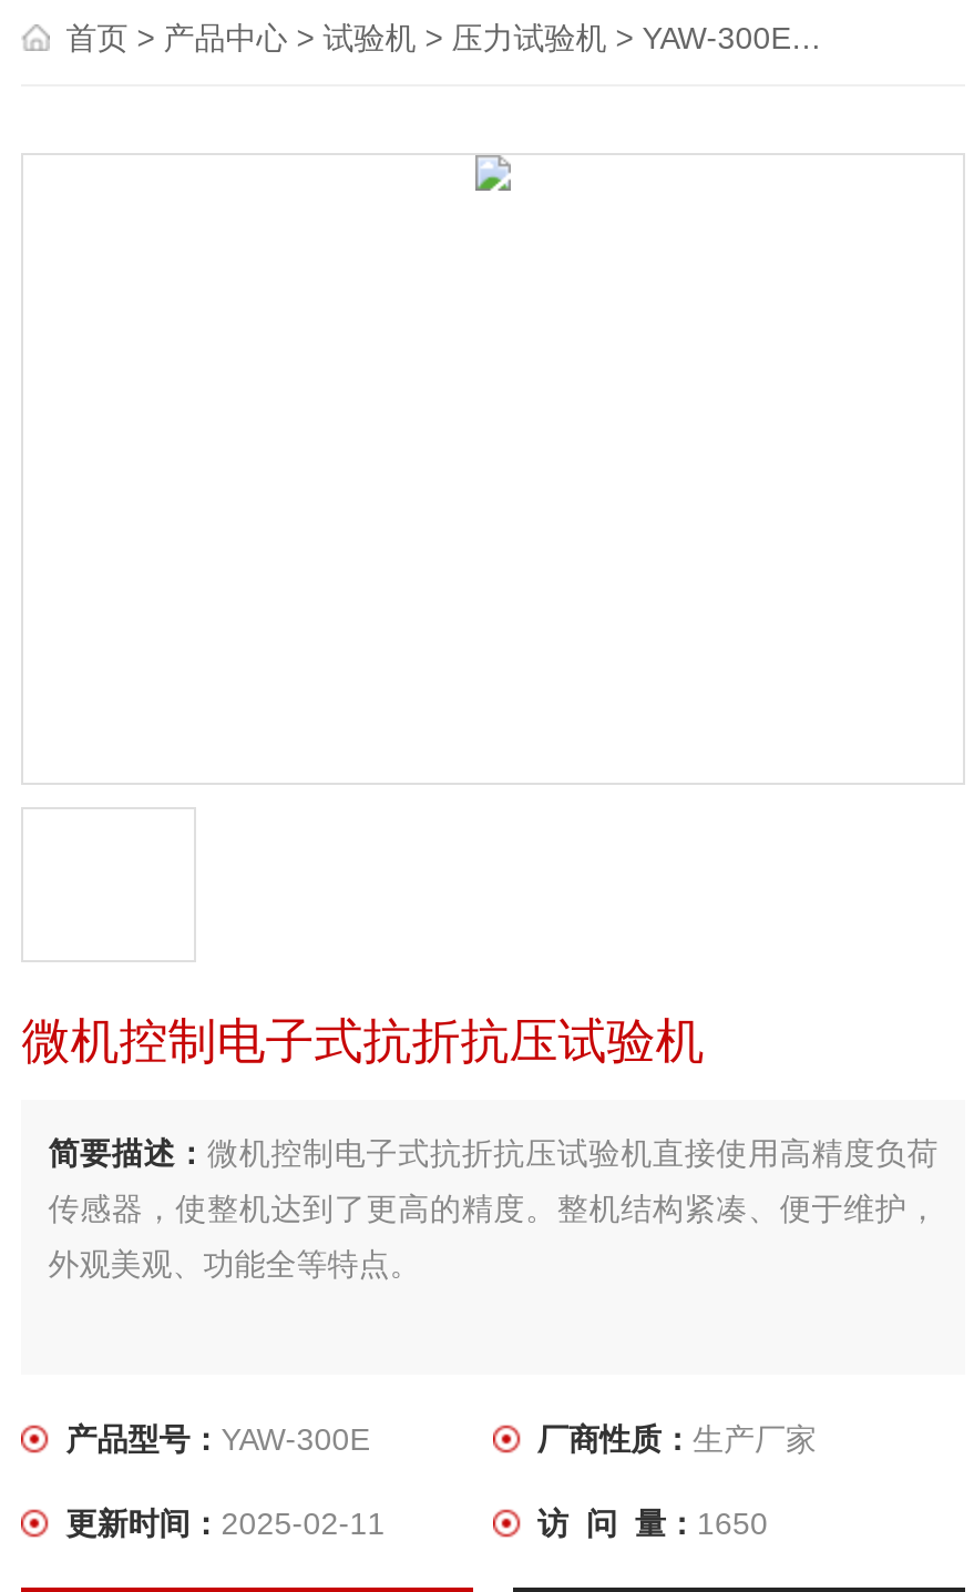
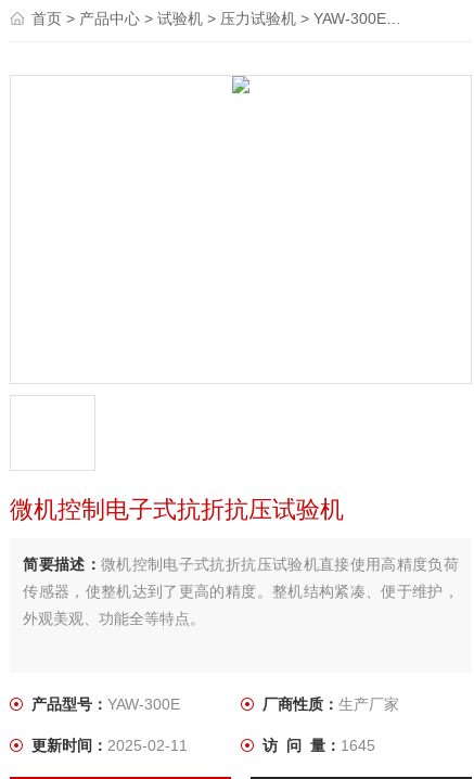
- 访 问 量：1650
+ 访 问 量：1645
